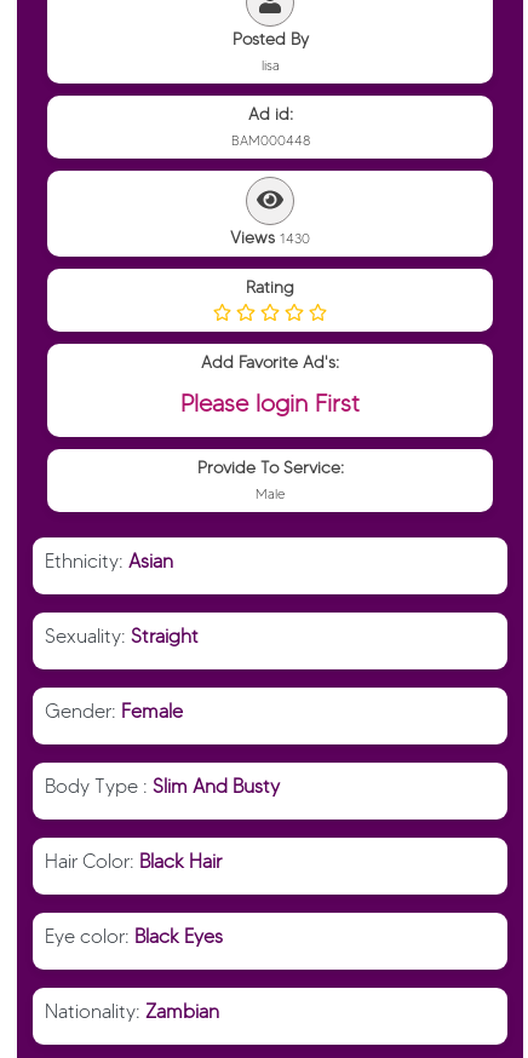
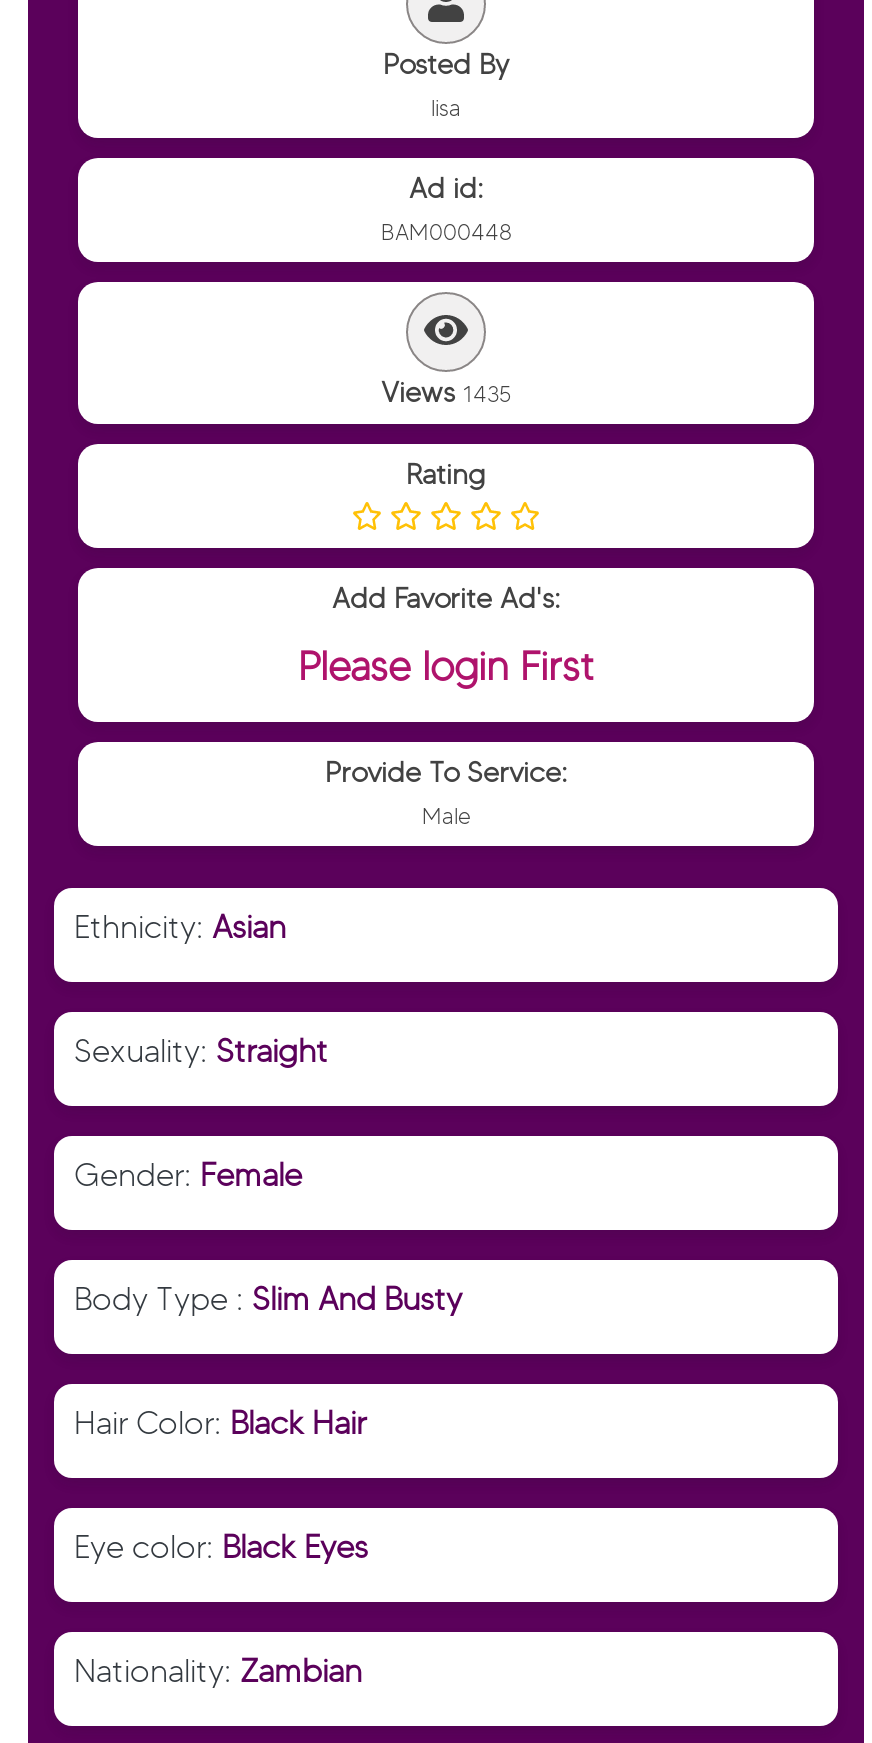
- Views 1430
+ Views 1435
